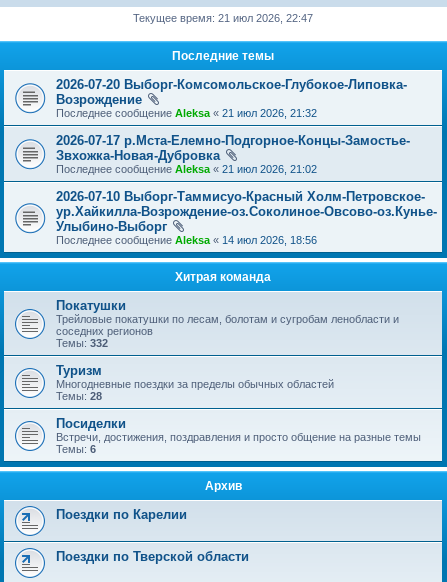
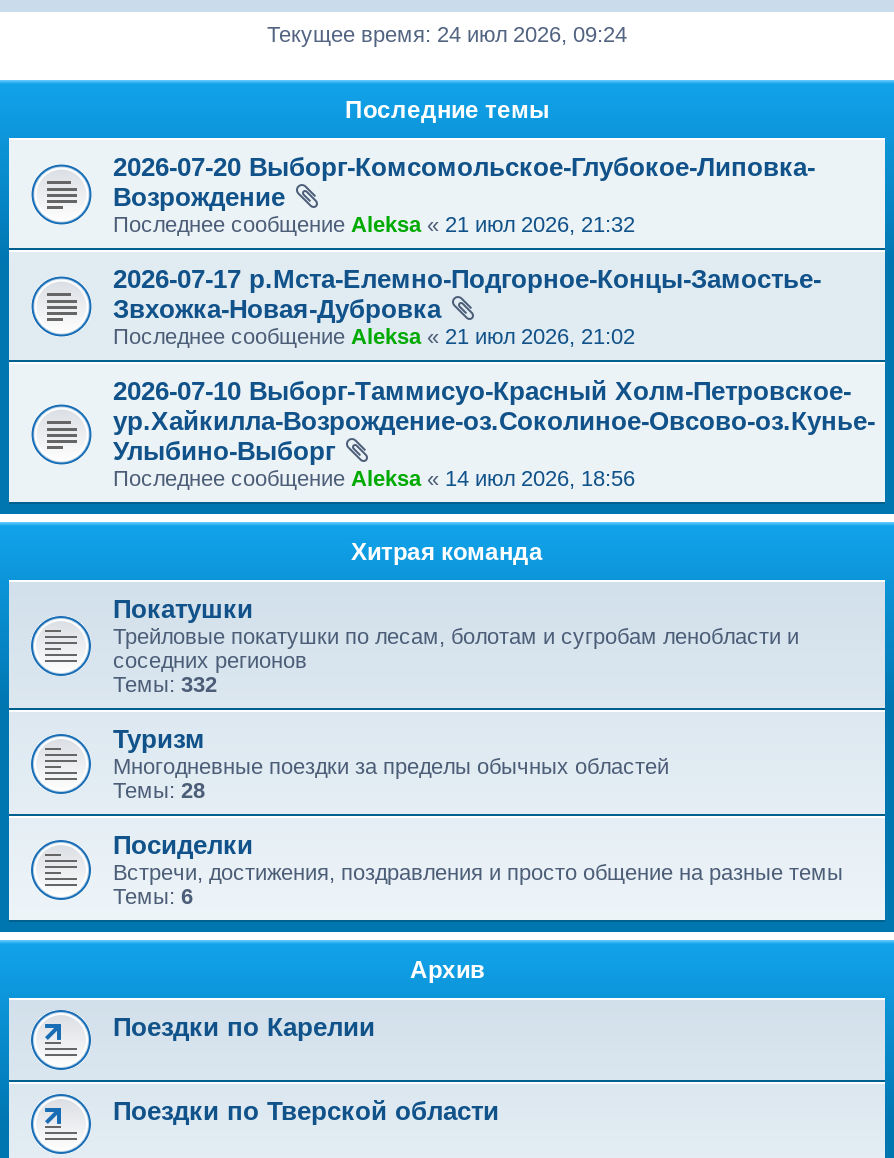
- Текущее время: 21 июл 2026, 22:47
+ Текущее время: 24 июл 2026, 09:24
